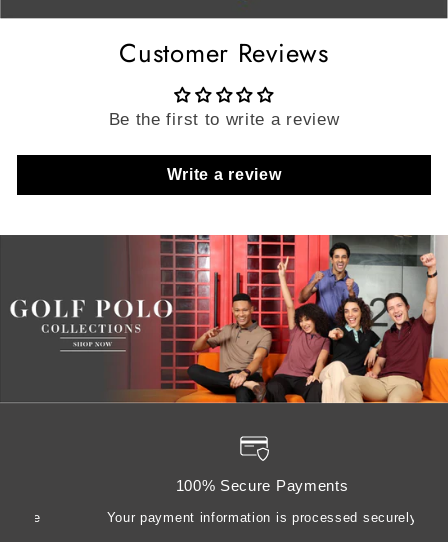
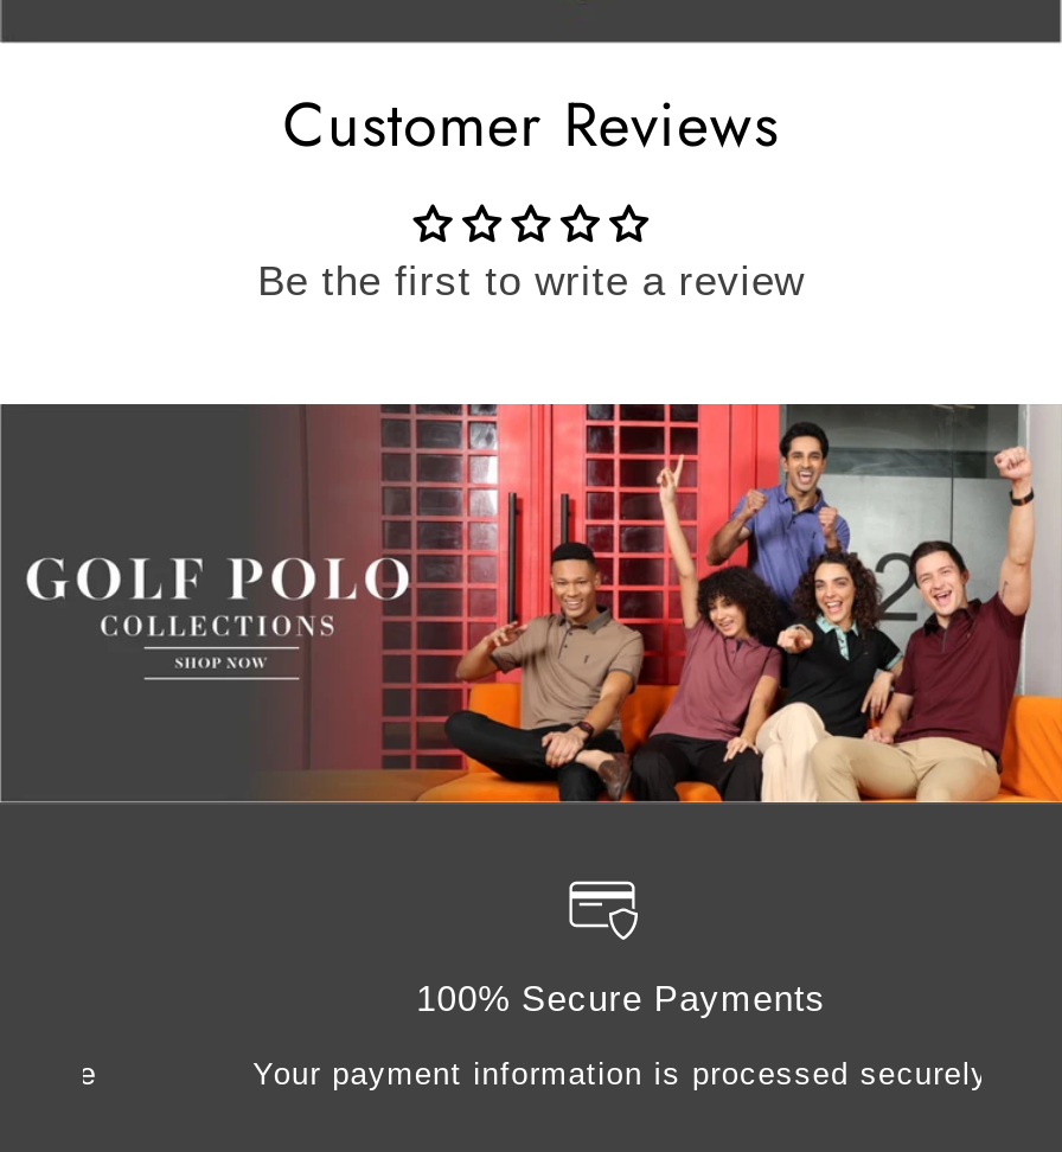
- Write a review
